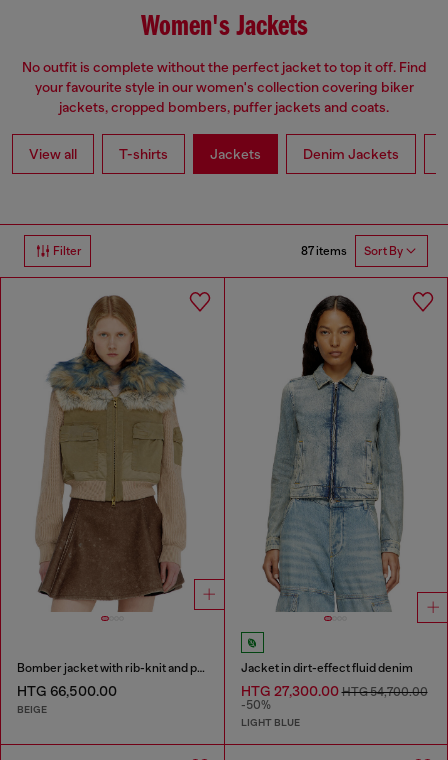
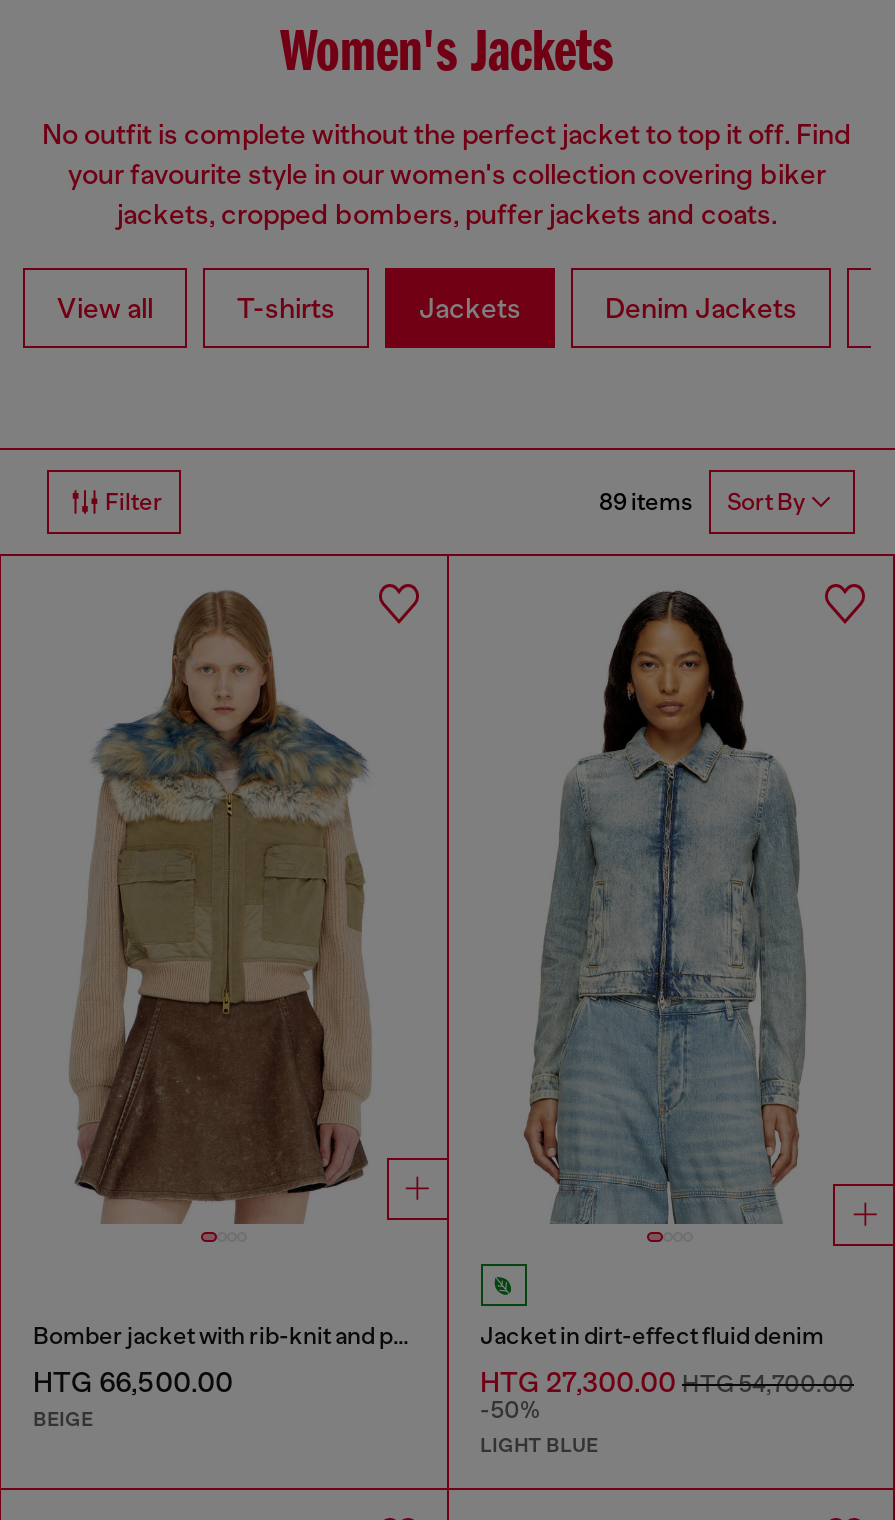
- 87 items Sort By
+ 89 items Sort By
